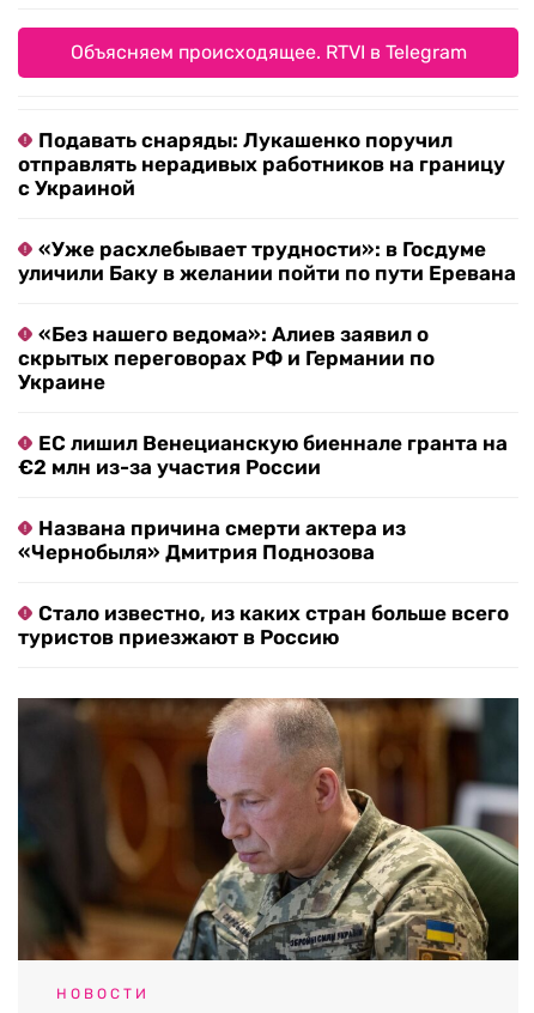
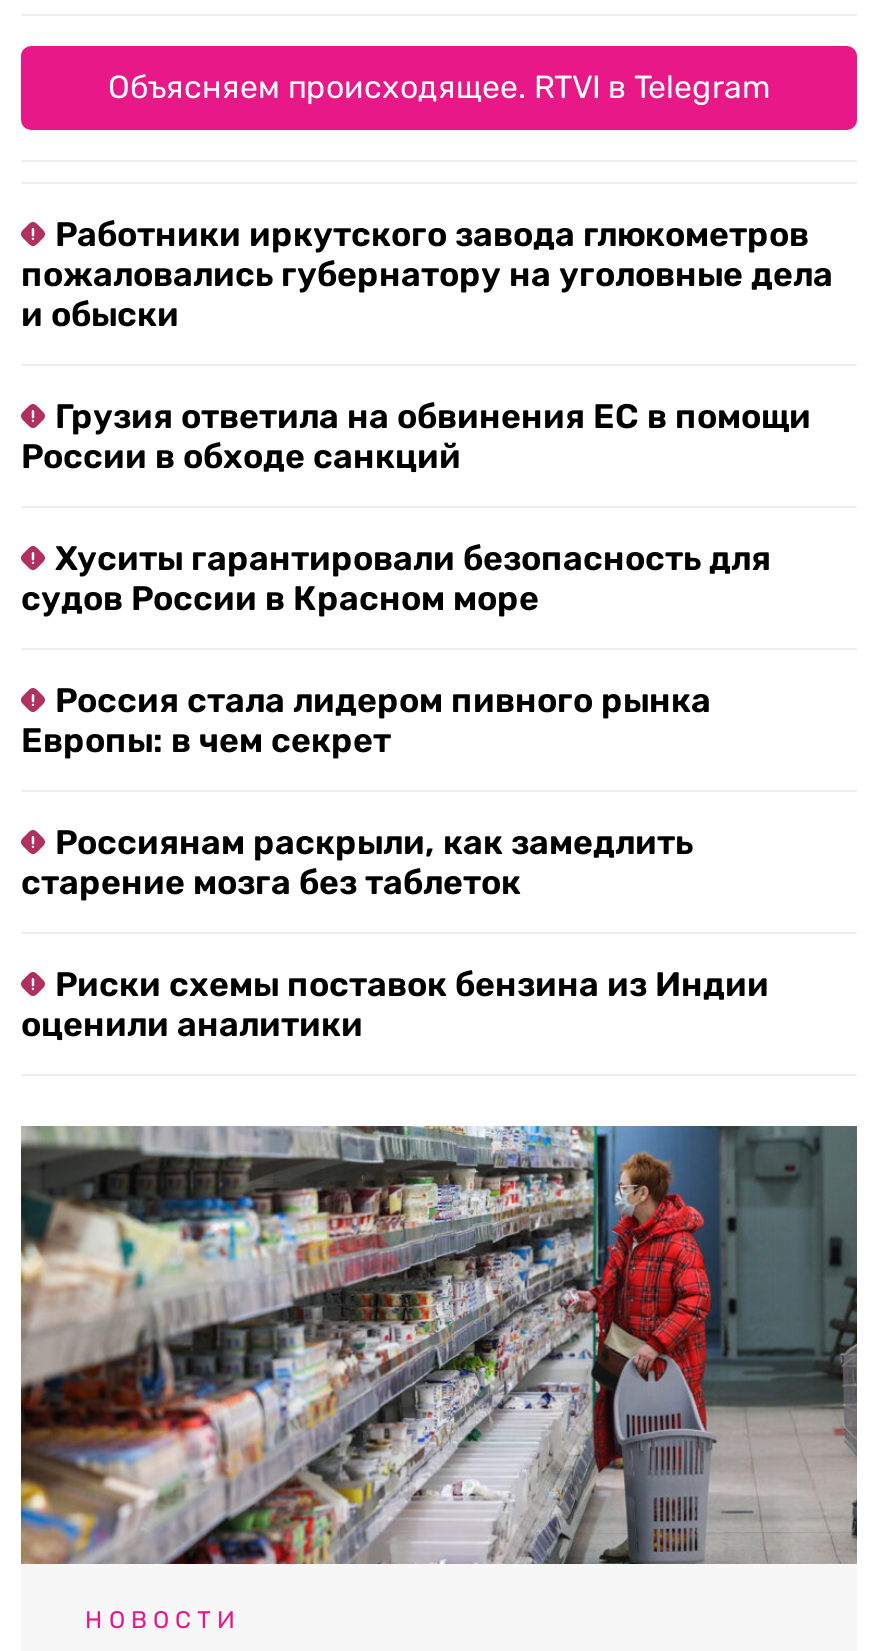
- Подавать снаряды: Лукашенко поручил
- отправлять нерадивых работников на границу
- с Украиной
+ Работники иркутского завода глюкометров
+ пожаловались губернатору на уголовные дела
+ и обыски

- «Уже расхлебывает трудности»: в Госдуме
- уличили Баку в желании пойти по пути Еревана
+ Грузия ответила на обвинения ЕС в помощи
+ России в обходе санкций

- «Без нашего ведома»: Алиев заявил о
- скрытых переговорах РФ и Германии по
- Украине
+ Хуситы гарантировали безопасность для
+ судов России в Красном море

- ЕС лишил Венецианскую биеннале гранта на
- €2 млн из-за участия России
+ Россия стала лидером пивного рынка
+ Европы: в чем секрет

- Названа причина смерти актера из
- «Чернобыля» Дмитрия Поднозова
+ Россиянам раскрыли, как замедлить
+ старение мозга без таблеток

- Стало известно, из каких стран больше всего
- туристов приезжают в Россию
+ Риски схемы поставок бензина из Индии
+ оценили аналитики

- [image]
+ [image]
